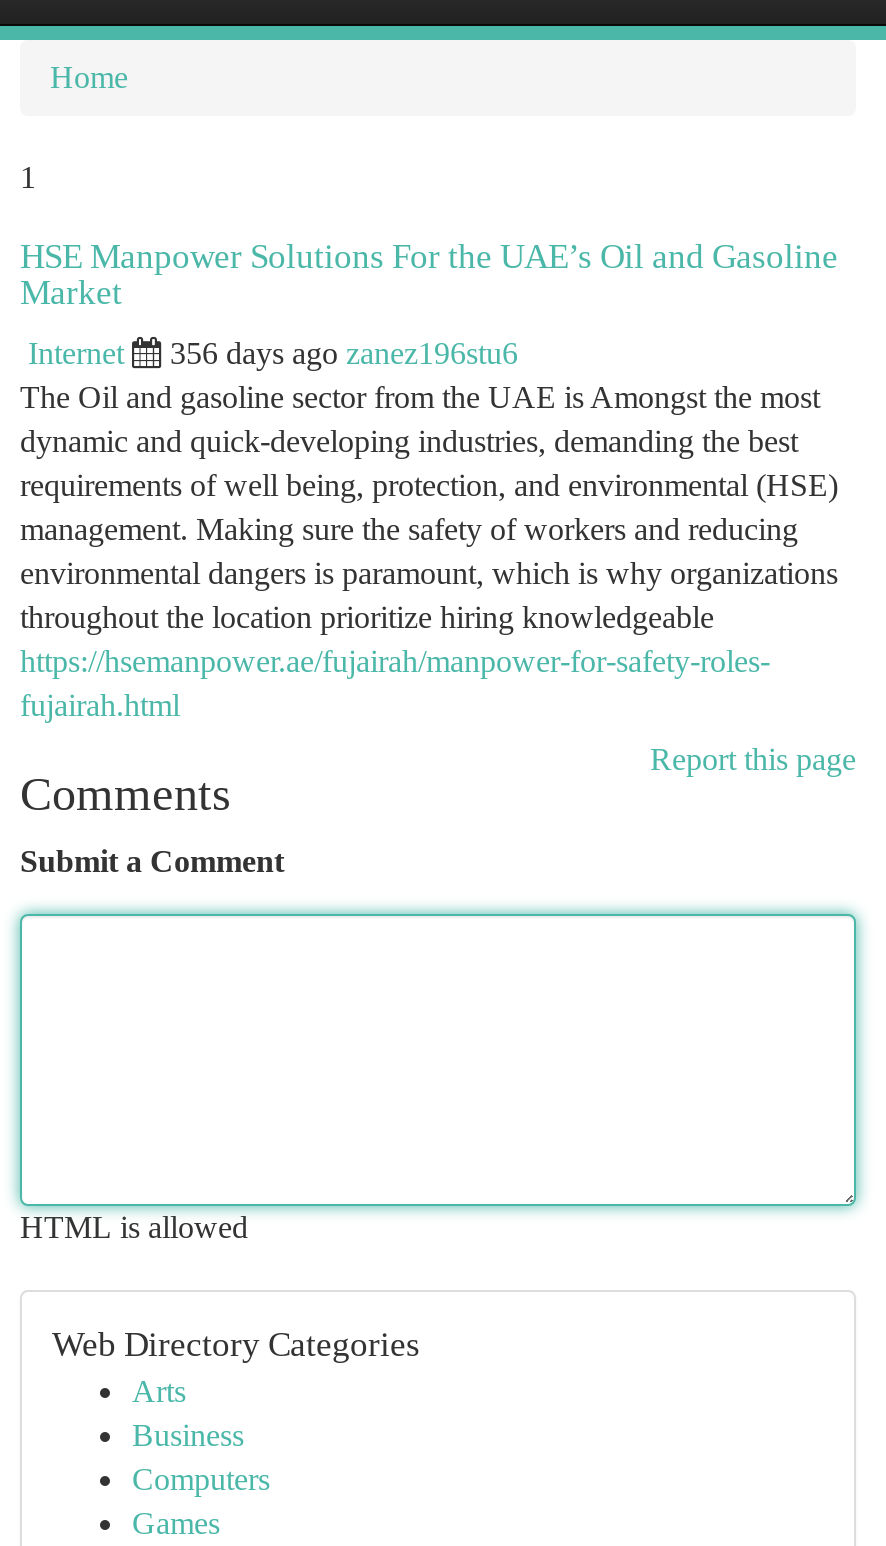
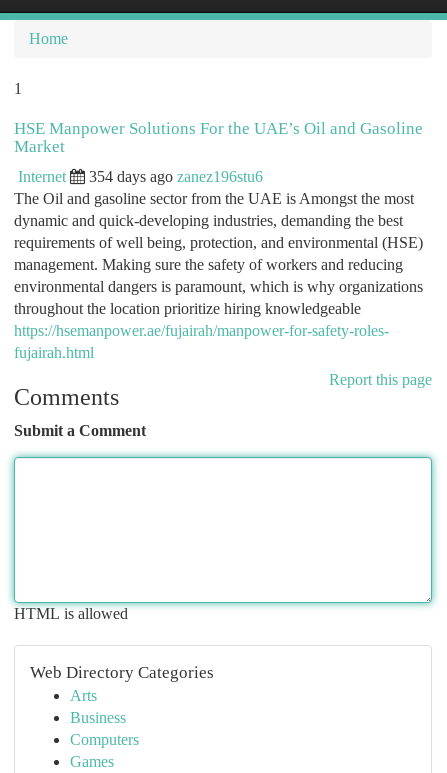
- 356 days ago zanez196stu6
+ 354 days ago zanez196stu6
